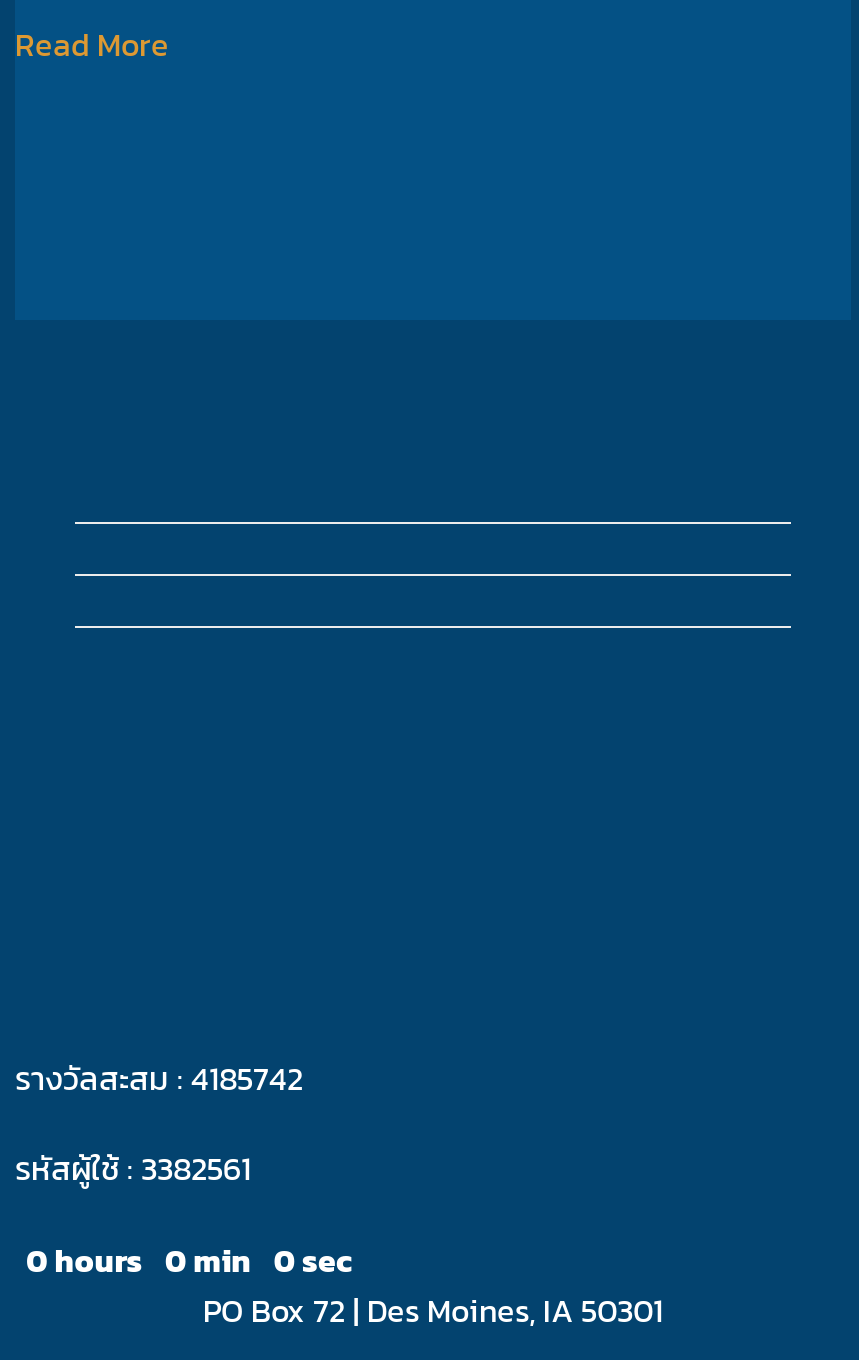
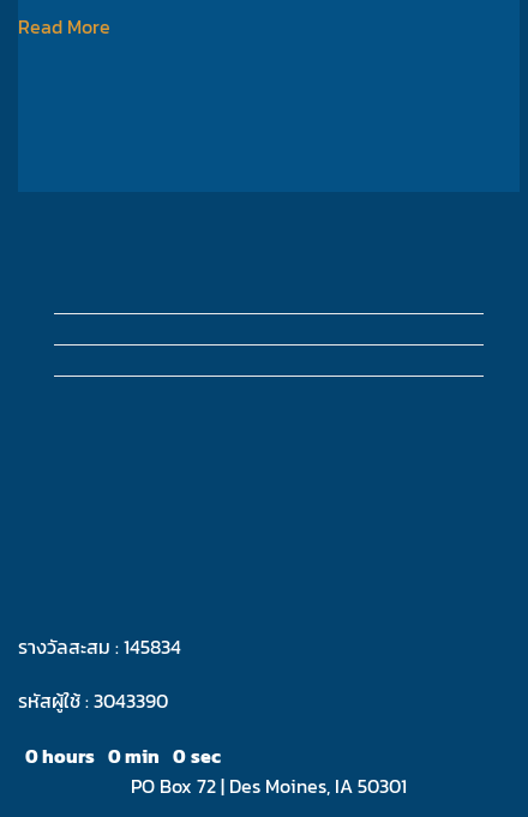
- รางวัลสะสม : 4185742
+ รางวัลสะสม : 145834

- รหัสผู้ใช้ : 3382561
+ รหัสผู้ใช้ : 3043390
